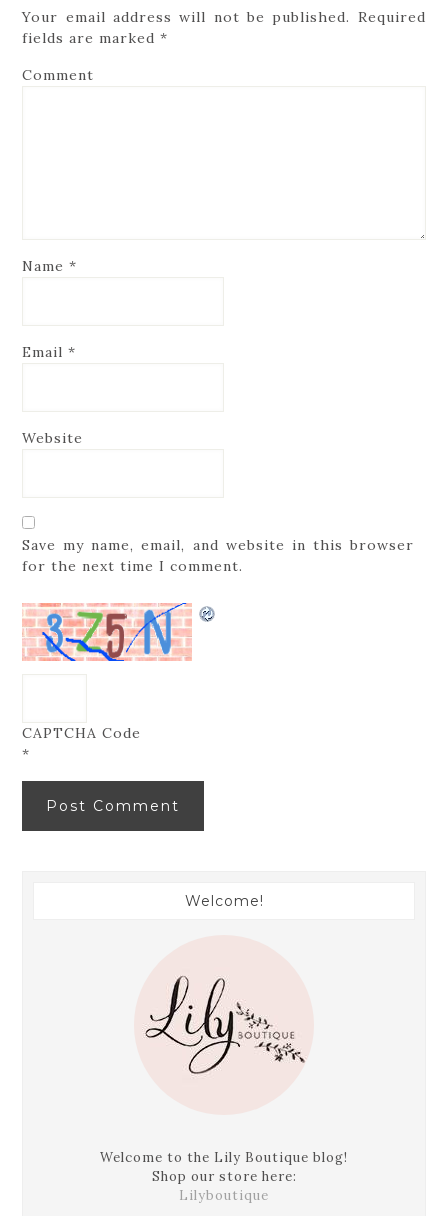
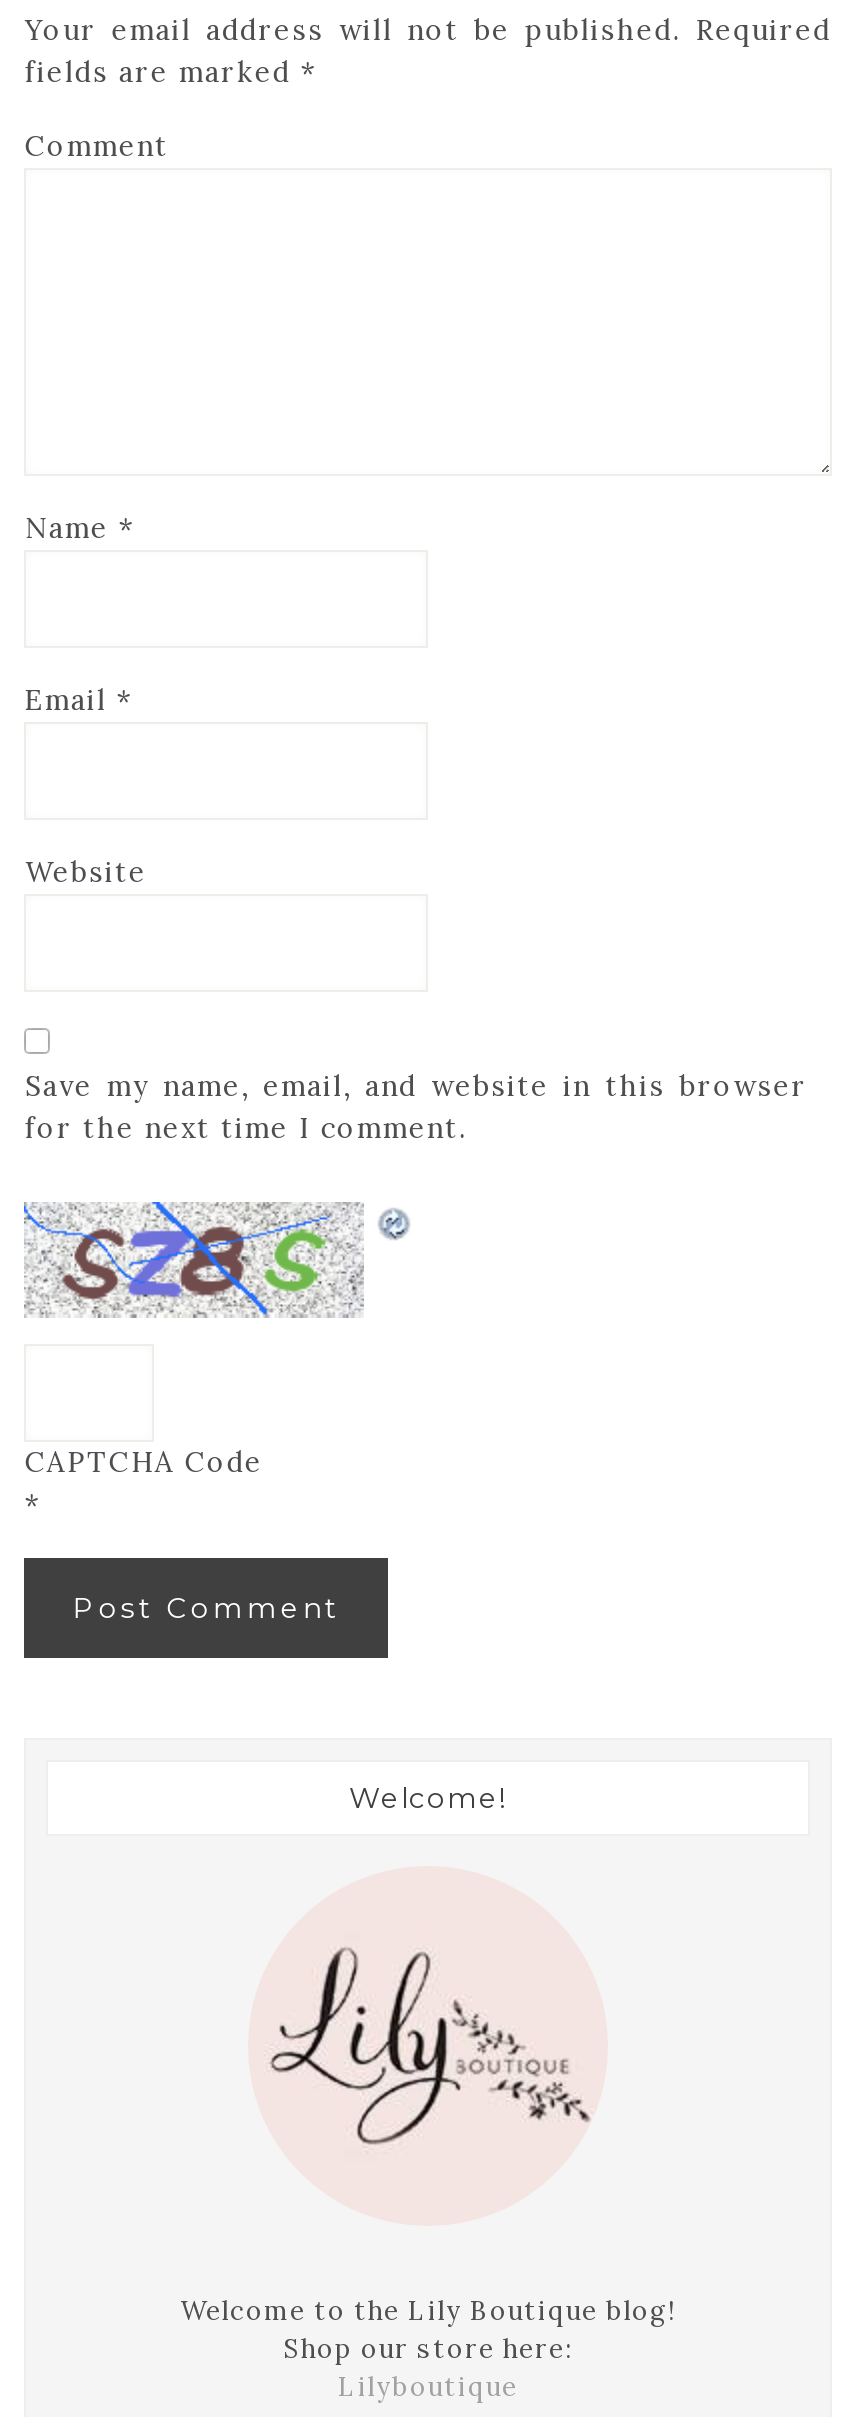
- [image]
+ [image]
